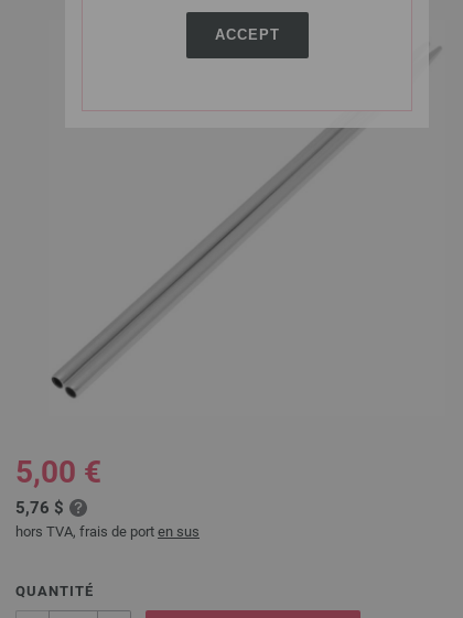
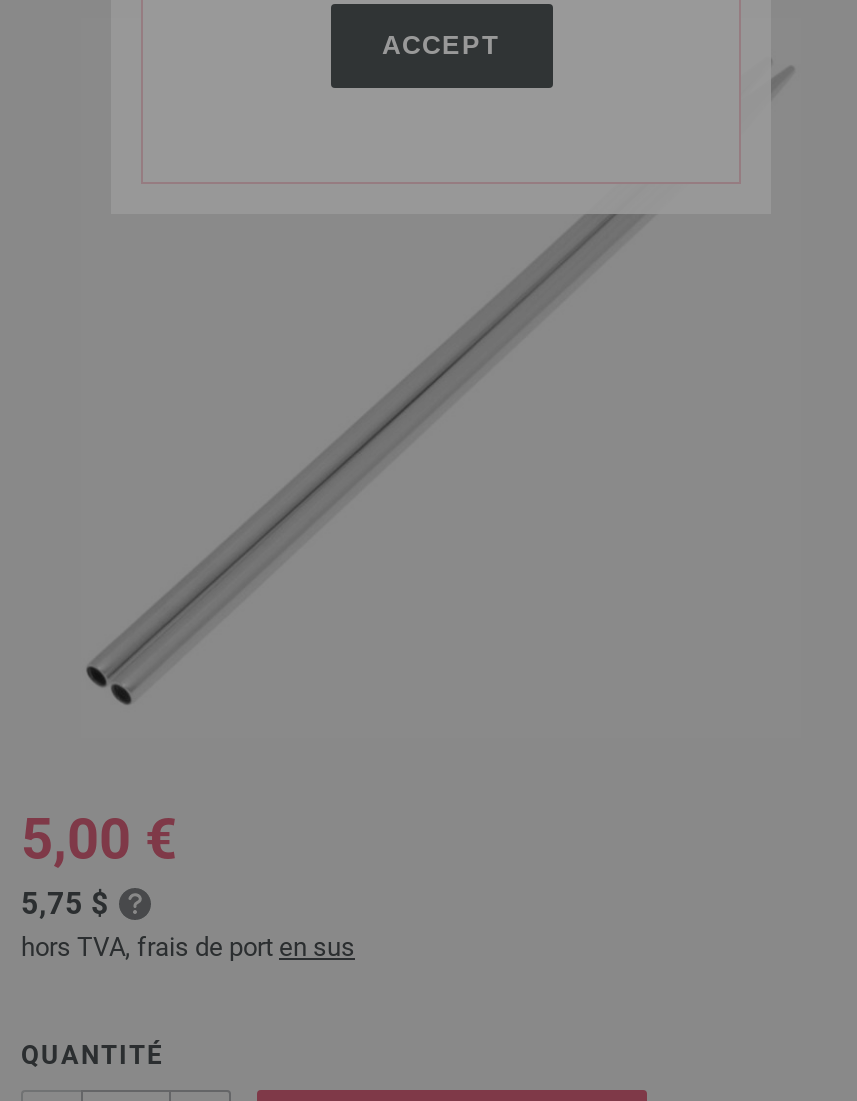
- 5,76 $
+ 5,75 $
